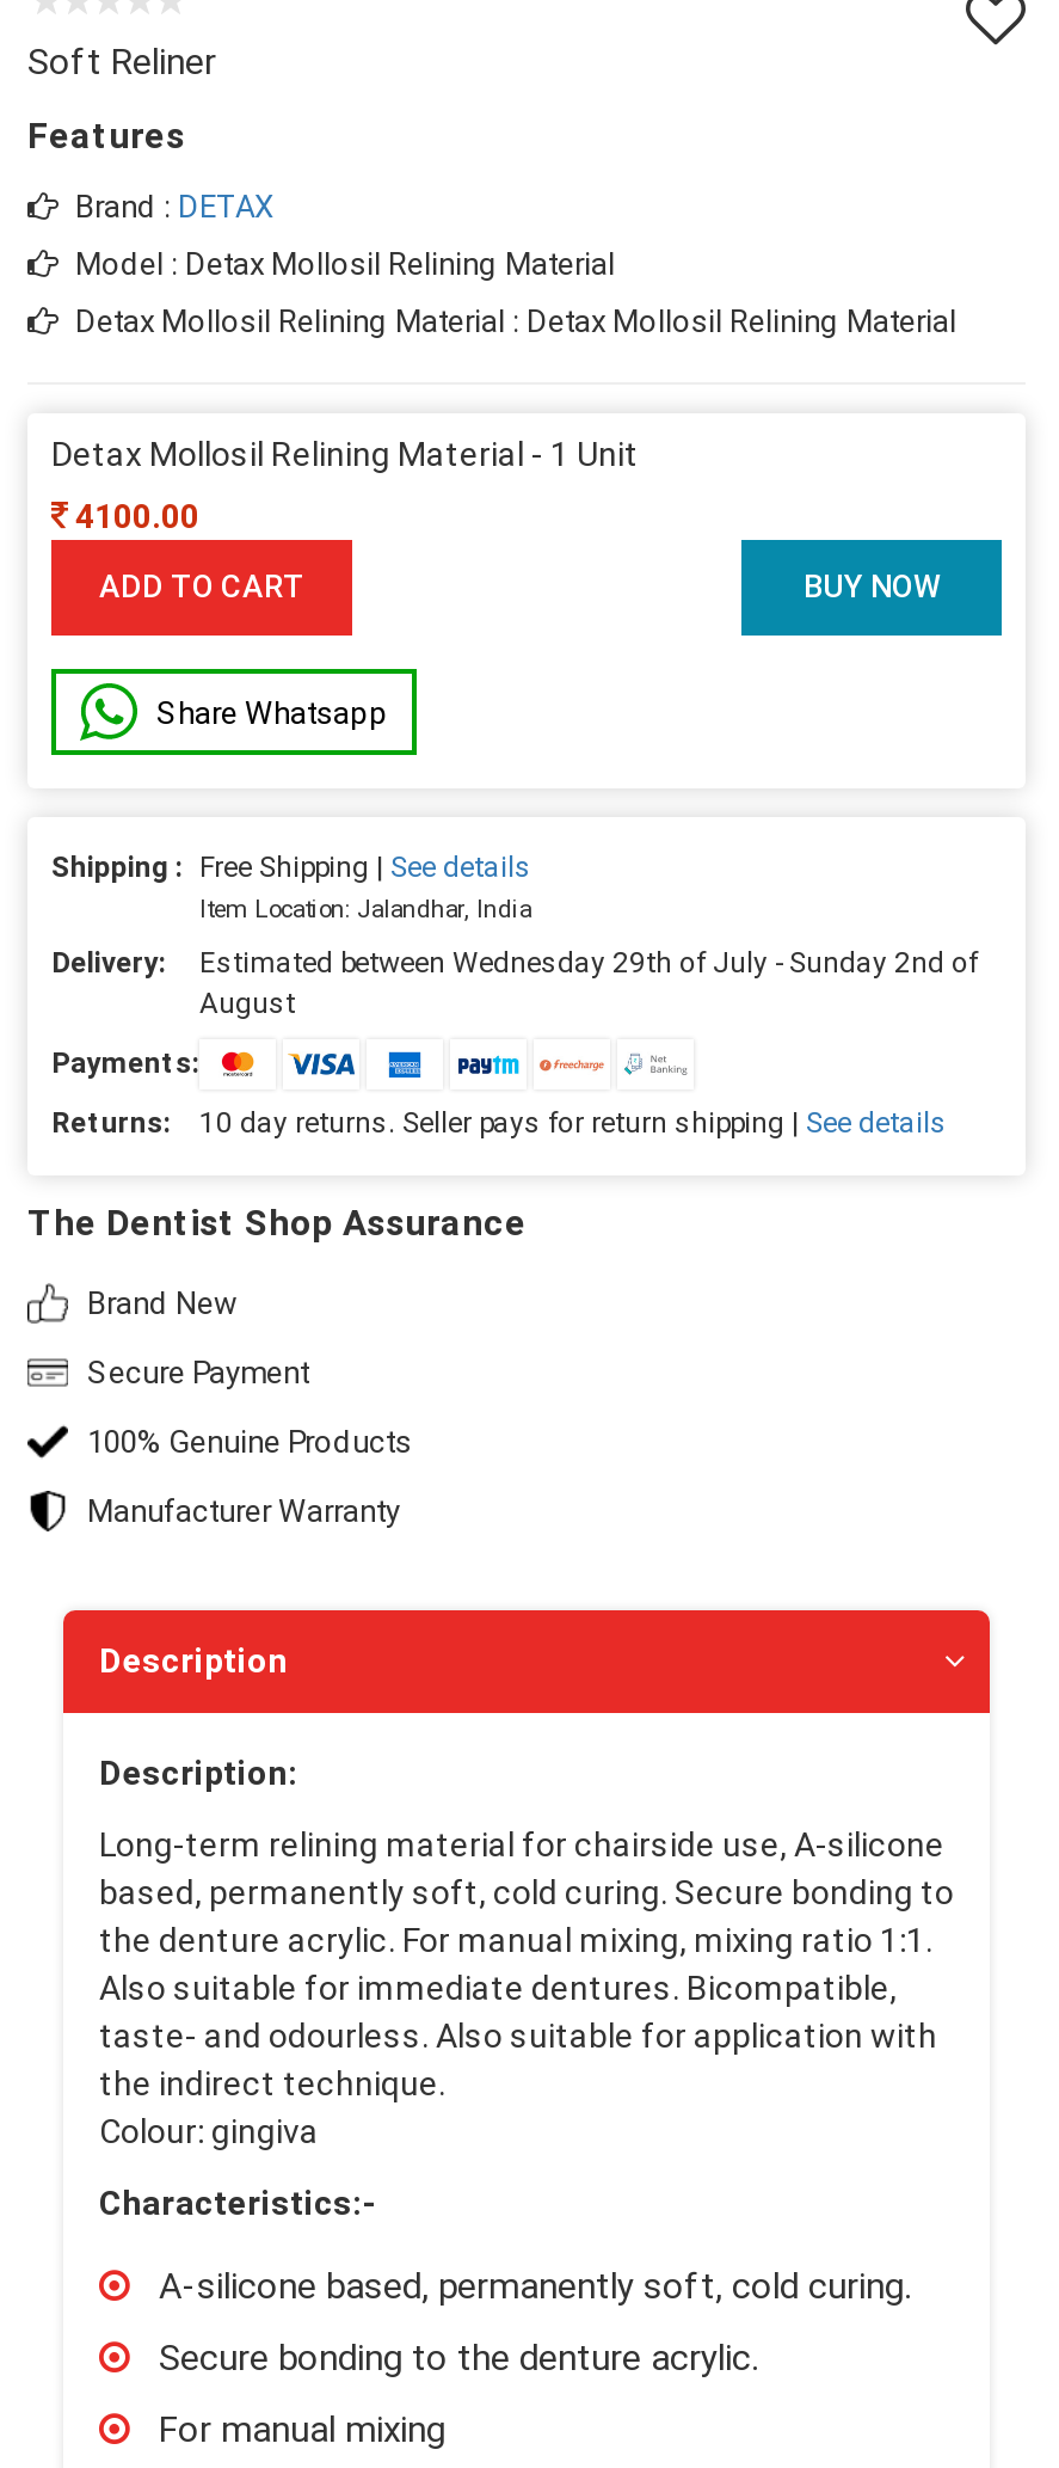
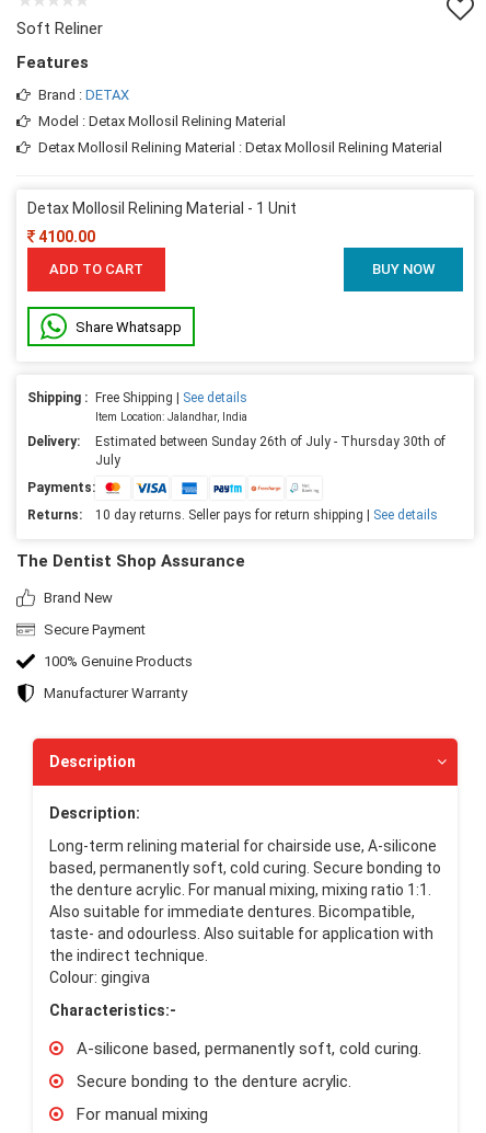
- Estimated between Wednesday 29th of July - Sunday 2nd of
- August
+ Estimated between Sunday 26th of July - Thursday 30th of
+ July
